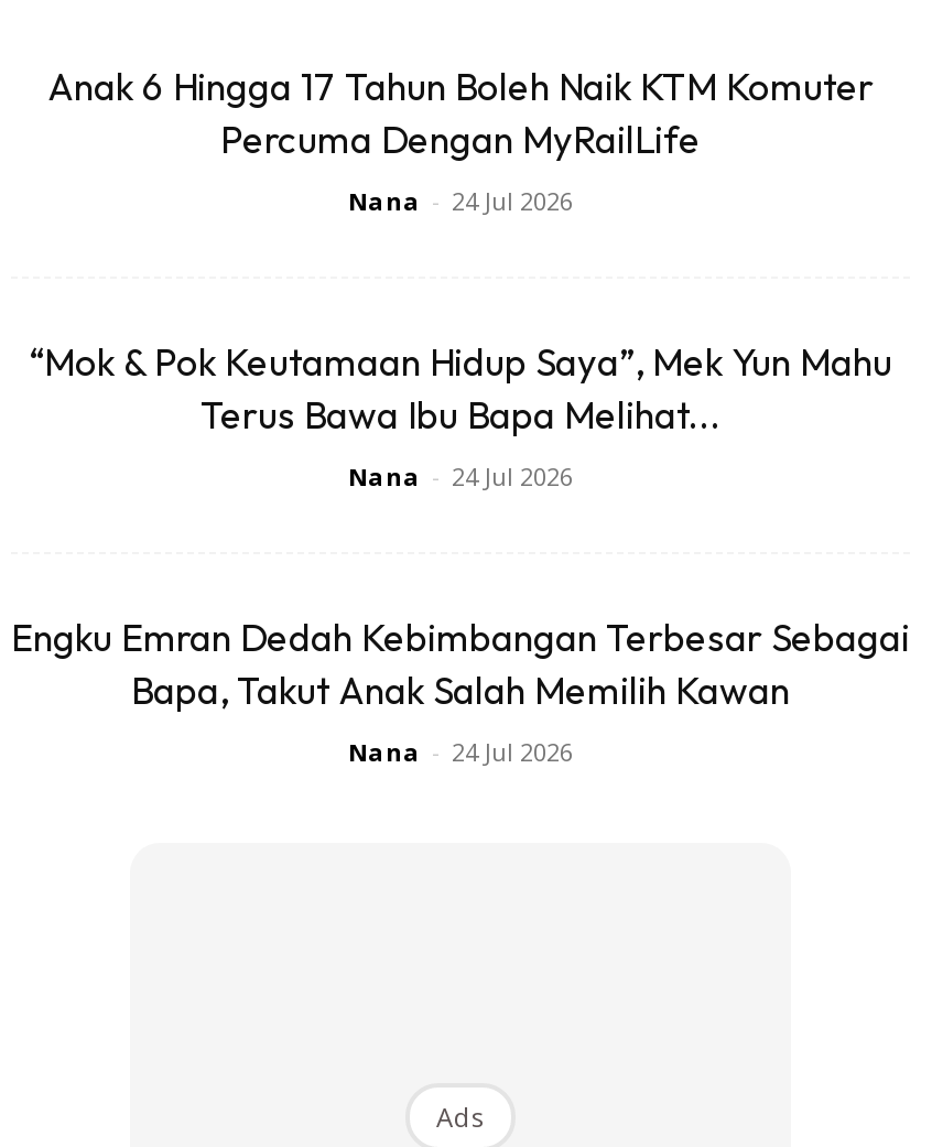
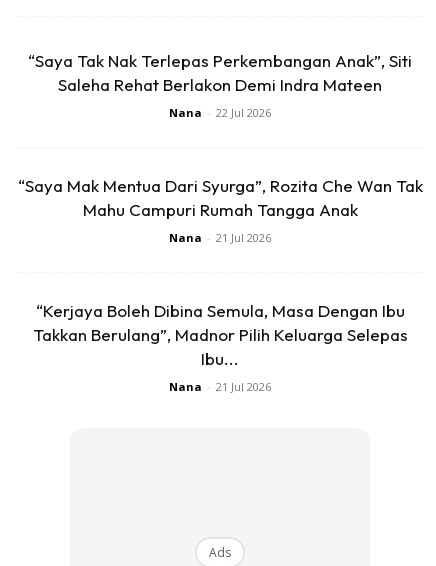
- Anak 6 Hingga 17 Tahun Boleh Naik KTM Komuter
- Percuma Dengan MyRailLife
+ “Saya Tak Nak Terlepas Perkembangan Anak”, Siti
+ Saleha Rehat Berlakon Demi Indra Mateen

- Nana - 24 Jul 2026
+ Nana - 22 Jul 2026

- “Mok & Pok Keutamaan Hidup Saya”, Mek Yun Mahu
- Terus Bawa Ibu Bapa Melihat...
+ “Saya Mak Mentua Dari Syurga”, Rozita Che Wan Tak
+ Mahu Campuri Rumah Tangga Anak

- Nana - 24 Jul 2026
+ Nana - 21 Jul 2026

- Engku Emran Dedah Kebimbangan Terbesar Sebagai
- Bapa, Takut Anak Salah Memilih Kawan
+ “Kerjaya Boleh Dibina Semula, Masa Dengan Ibu
+ Takkan Berulang”, Madnor Pilih Keluarga Selepas
+ Ibu...

- Nana - 24 Jul 2026
+ Nana - 21 Jul 2026
